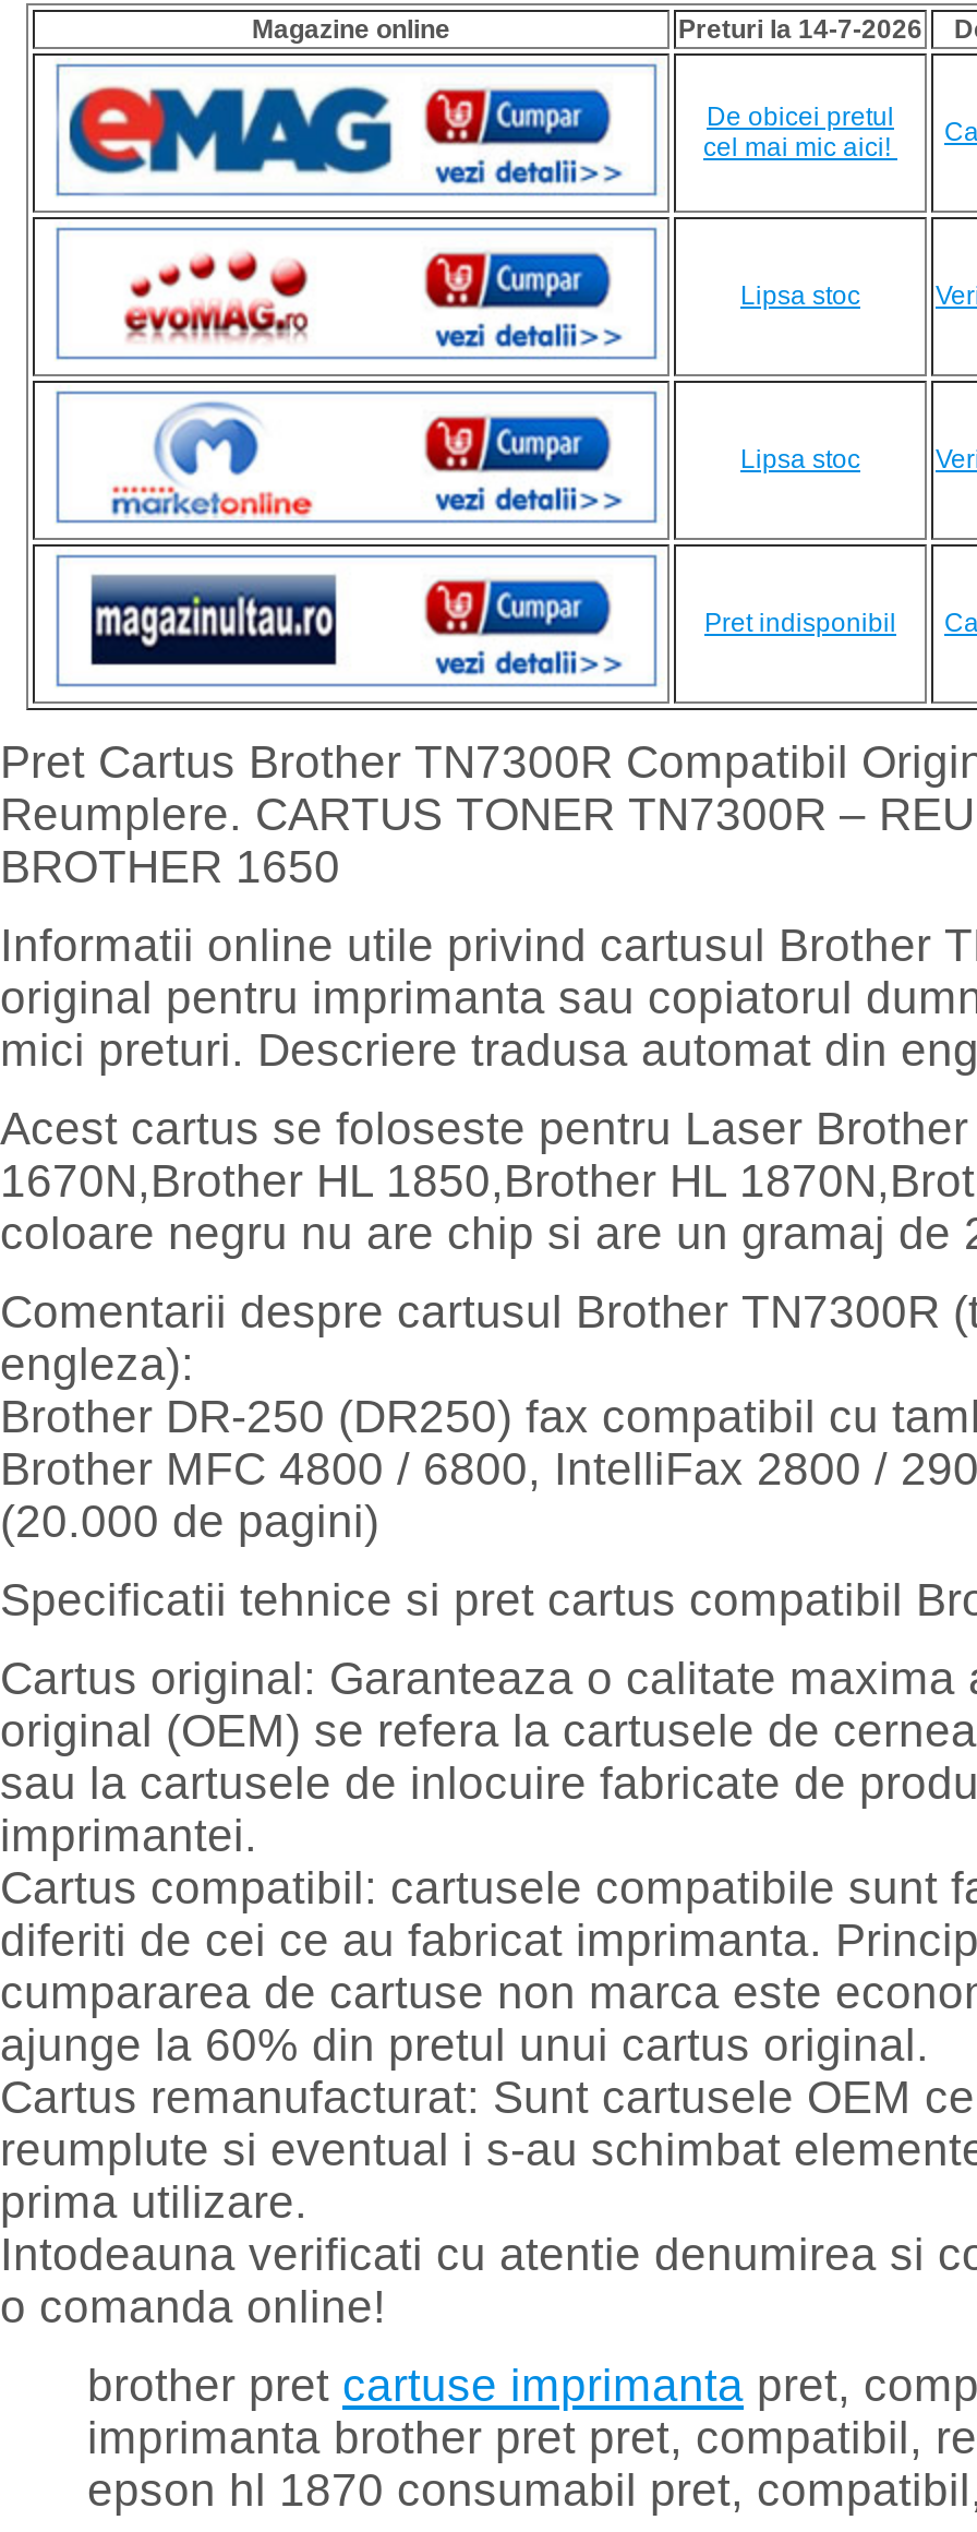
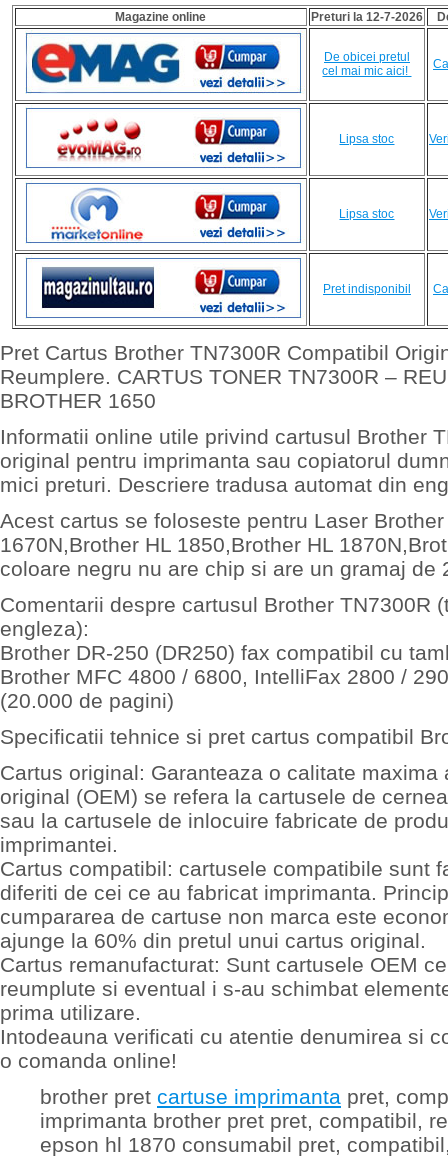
- Preturi la 14-7-2026
+ Preturi la 12-7-2026
